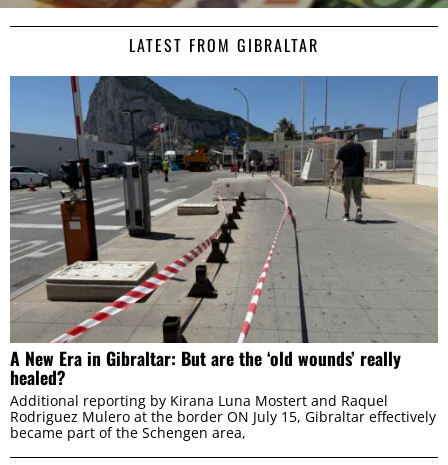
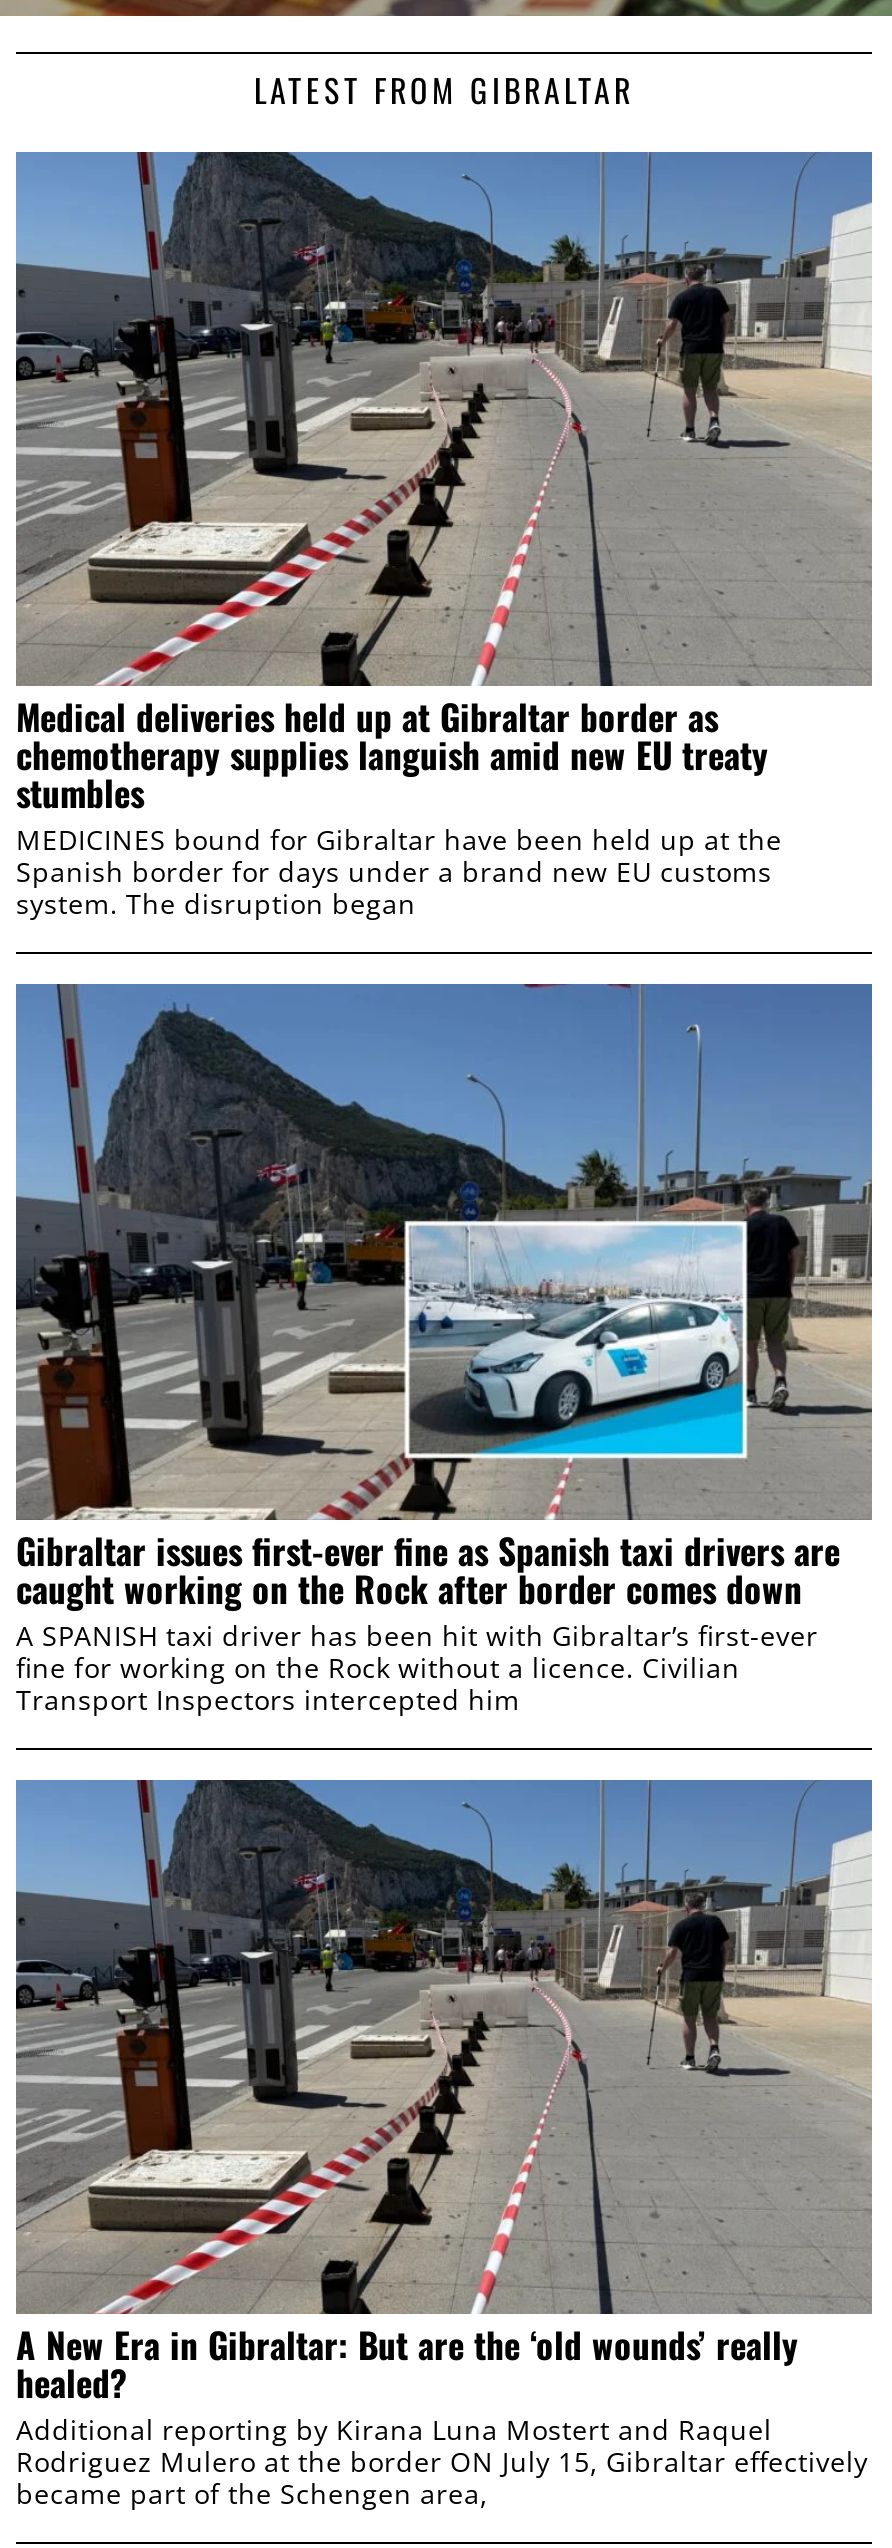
+ [image]
+ Gibraltar issues first-ever fine as Spanish taxi drivers are
+ caught working on the Rock after border comes down
+ A SPANISH taxi driver has been hit with Gibraltar’s first-ever
+ fine for working on the Rock without a licence. Civilian
+ Transport Inspectors intercepted him

+ Medical deliveries held up at Gibraltar border as
+ chemotherapy supplies languish amid new EU treaty
+ stumbles
+ MEDICINES bound for Gibraltar have been held up at the
+ Spanish border for days under a brand new EU customs
+ system. The disruption began
